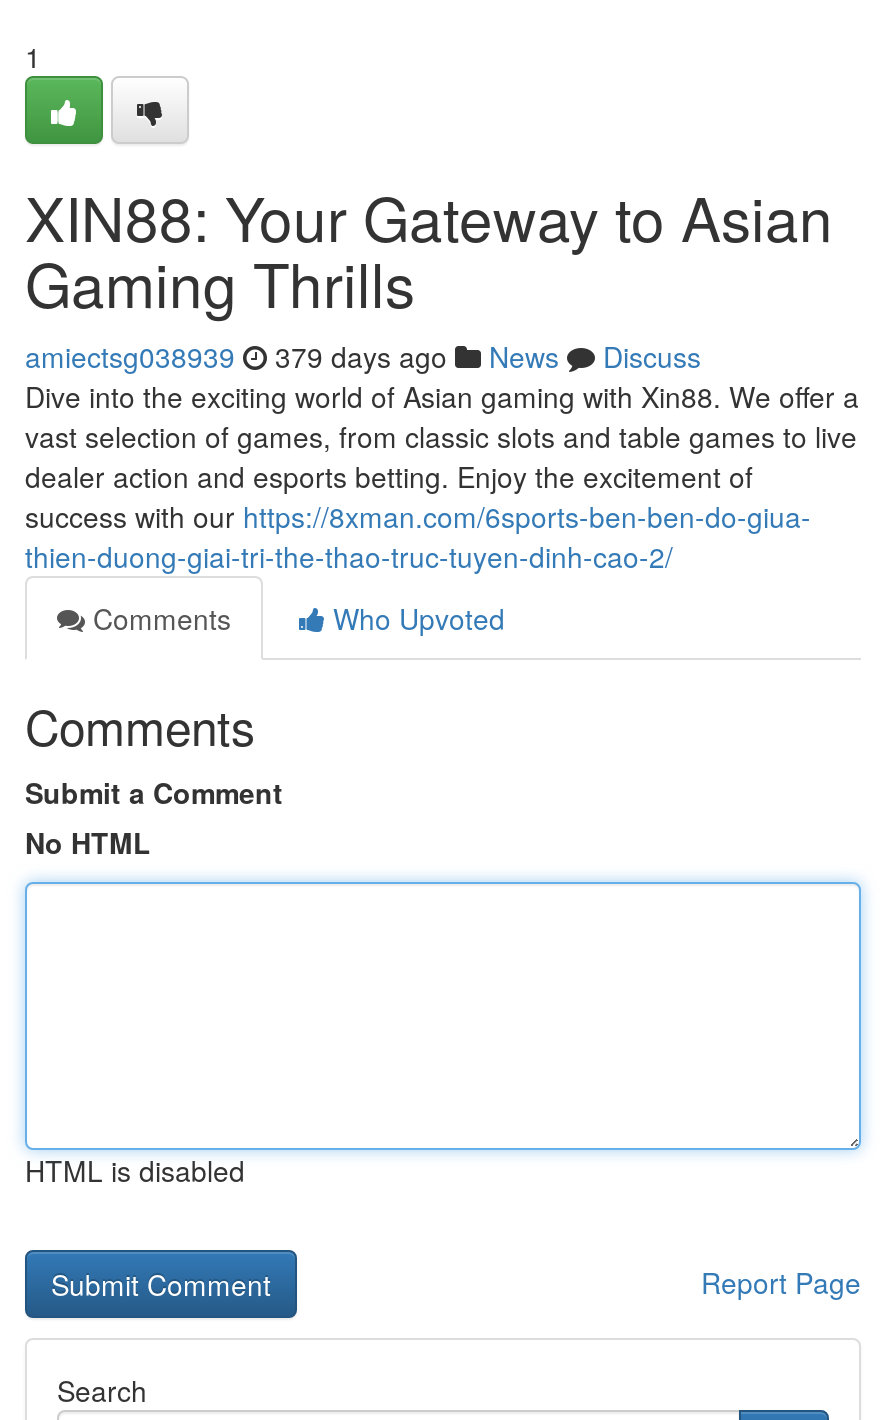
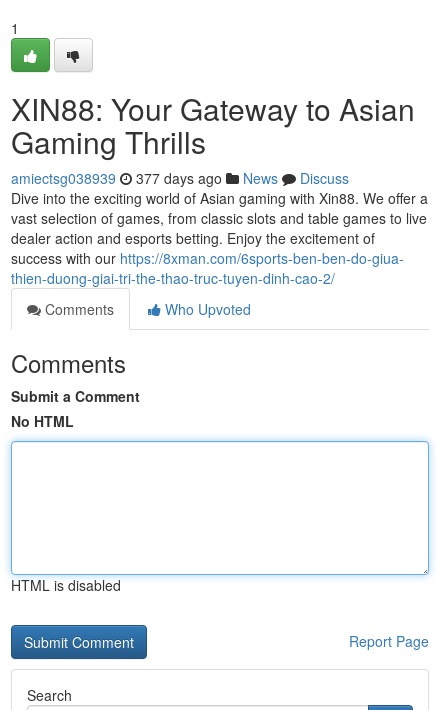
- amiectsg038939 379 days ago News Discuss
+ amiectsg038939 377 days ago News Discuss
